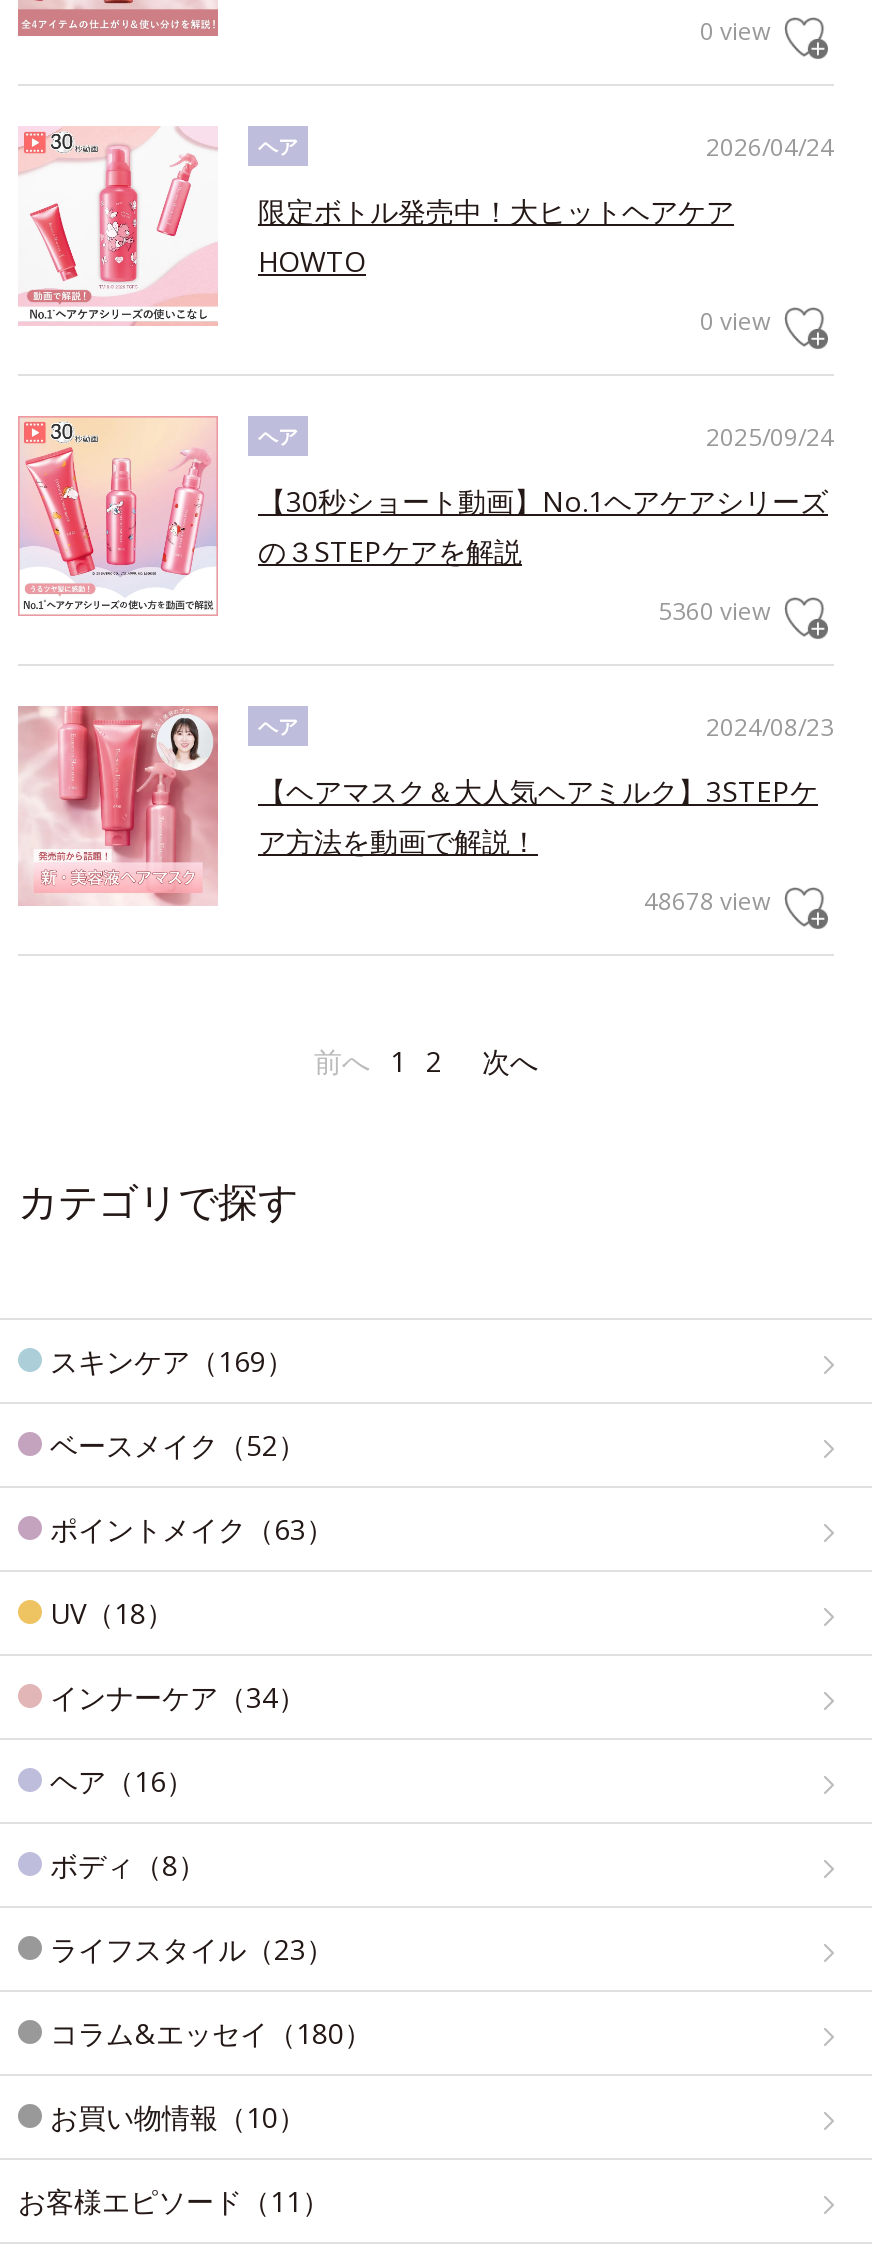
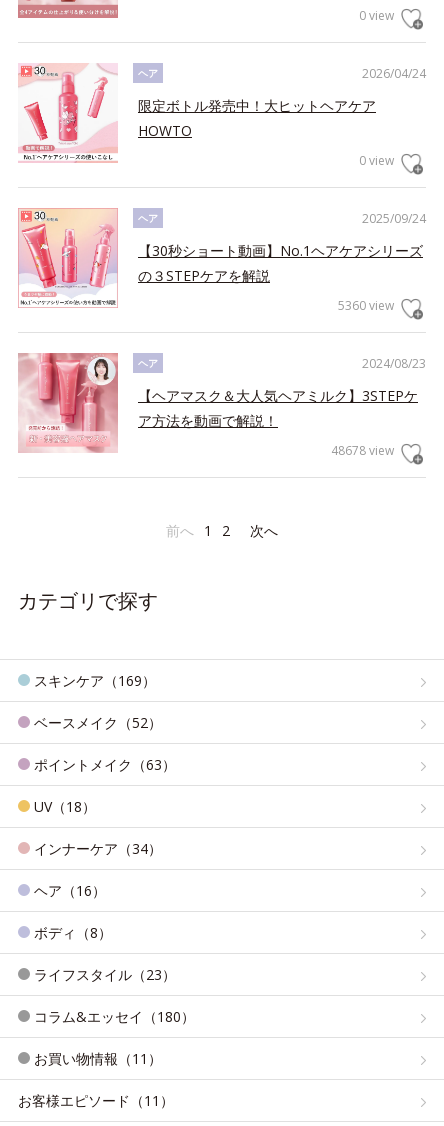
- お買い物情報（10）
+ お買い物情報（11）
